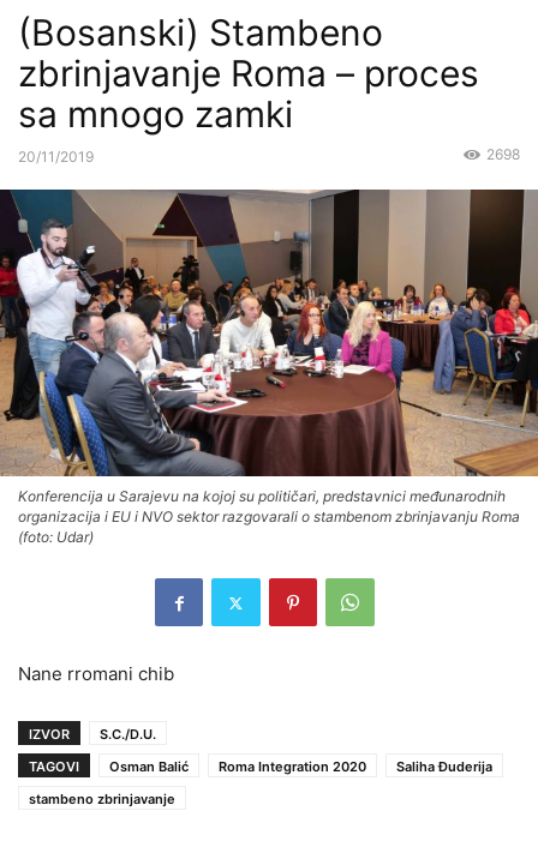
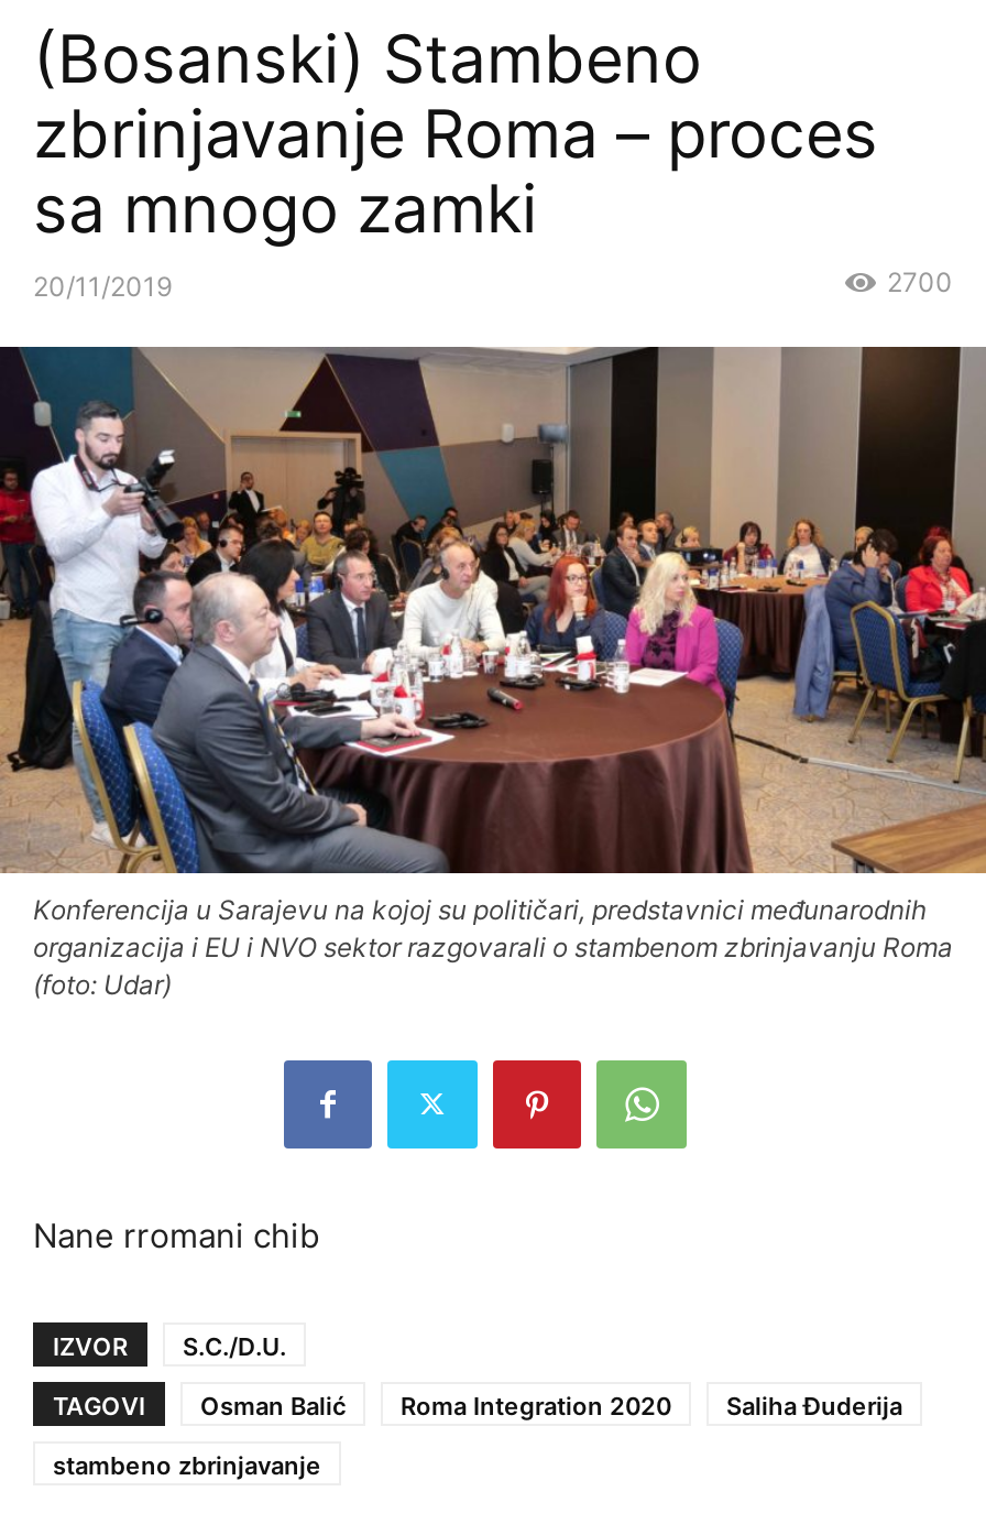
- 2698
+ 2700
